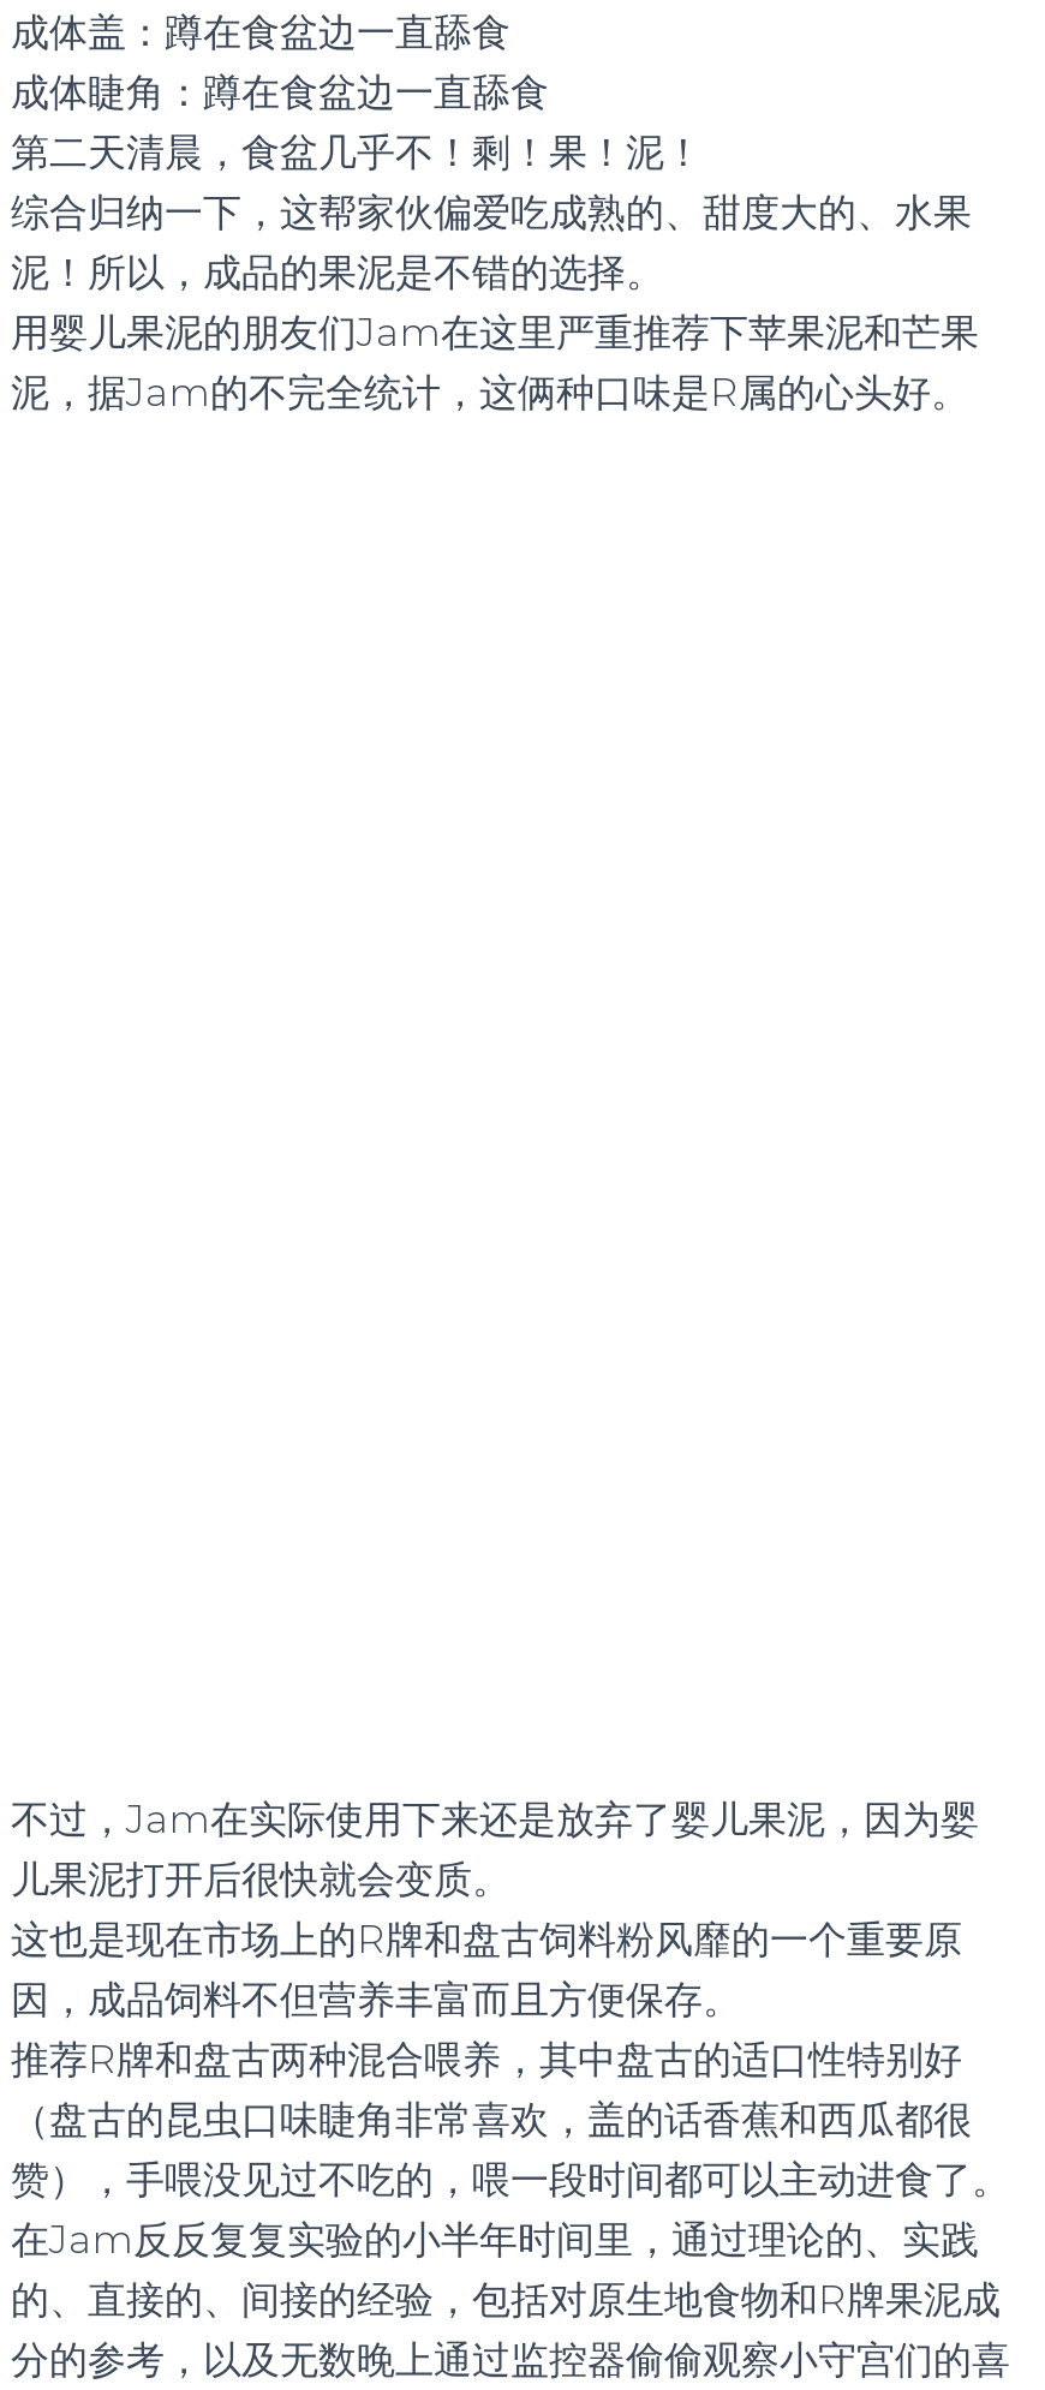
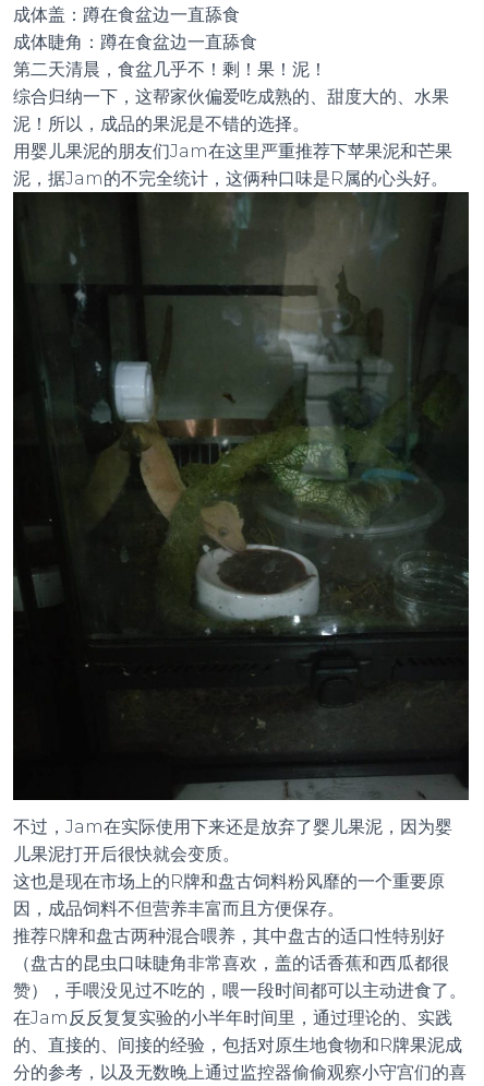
+ [image]
